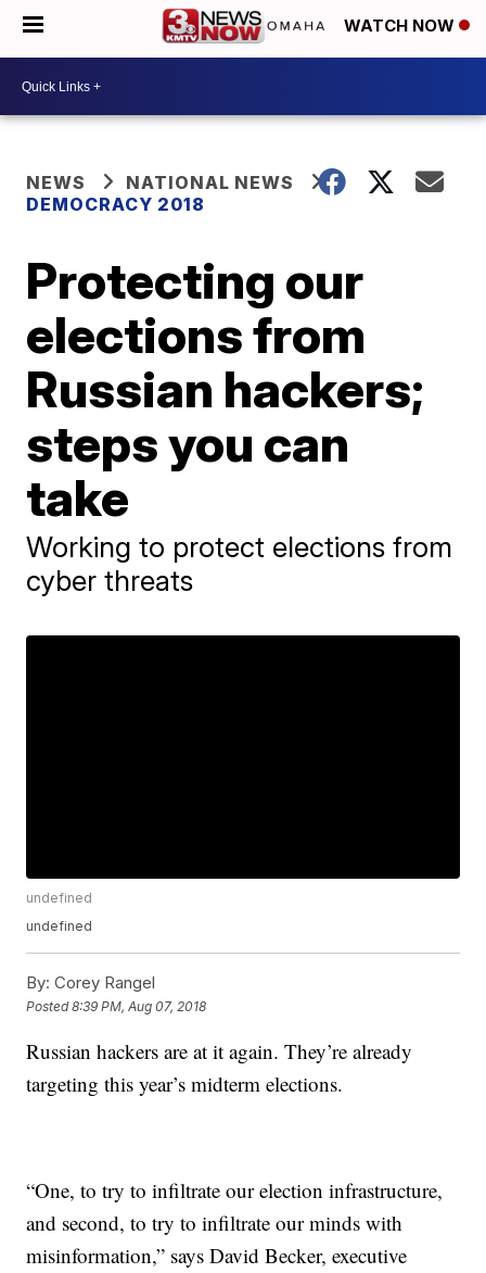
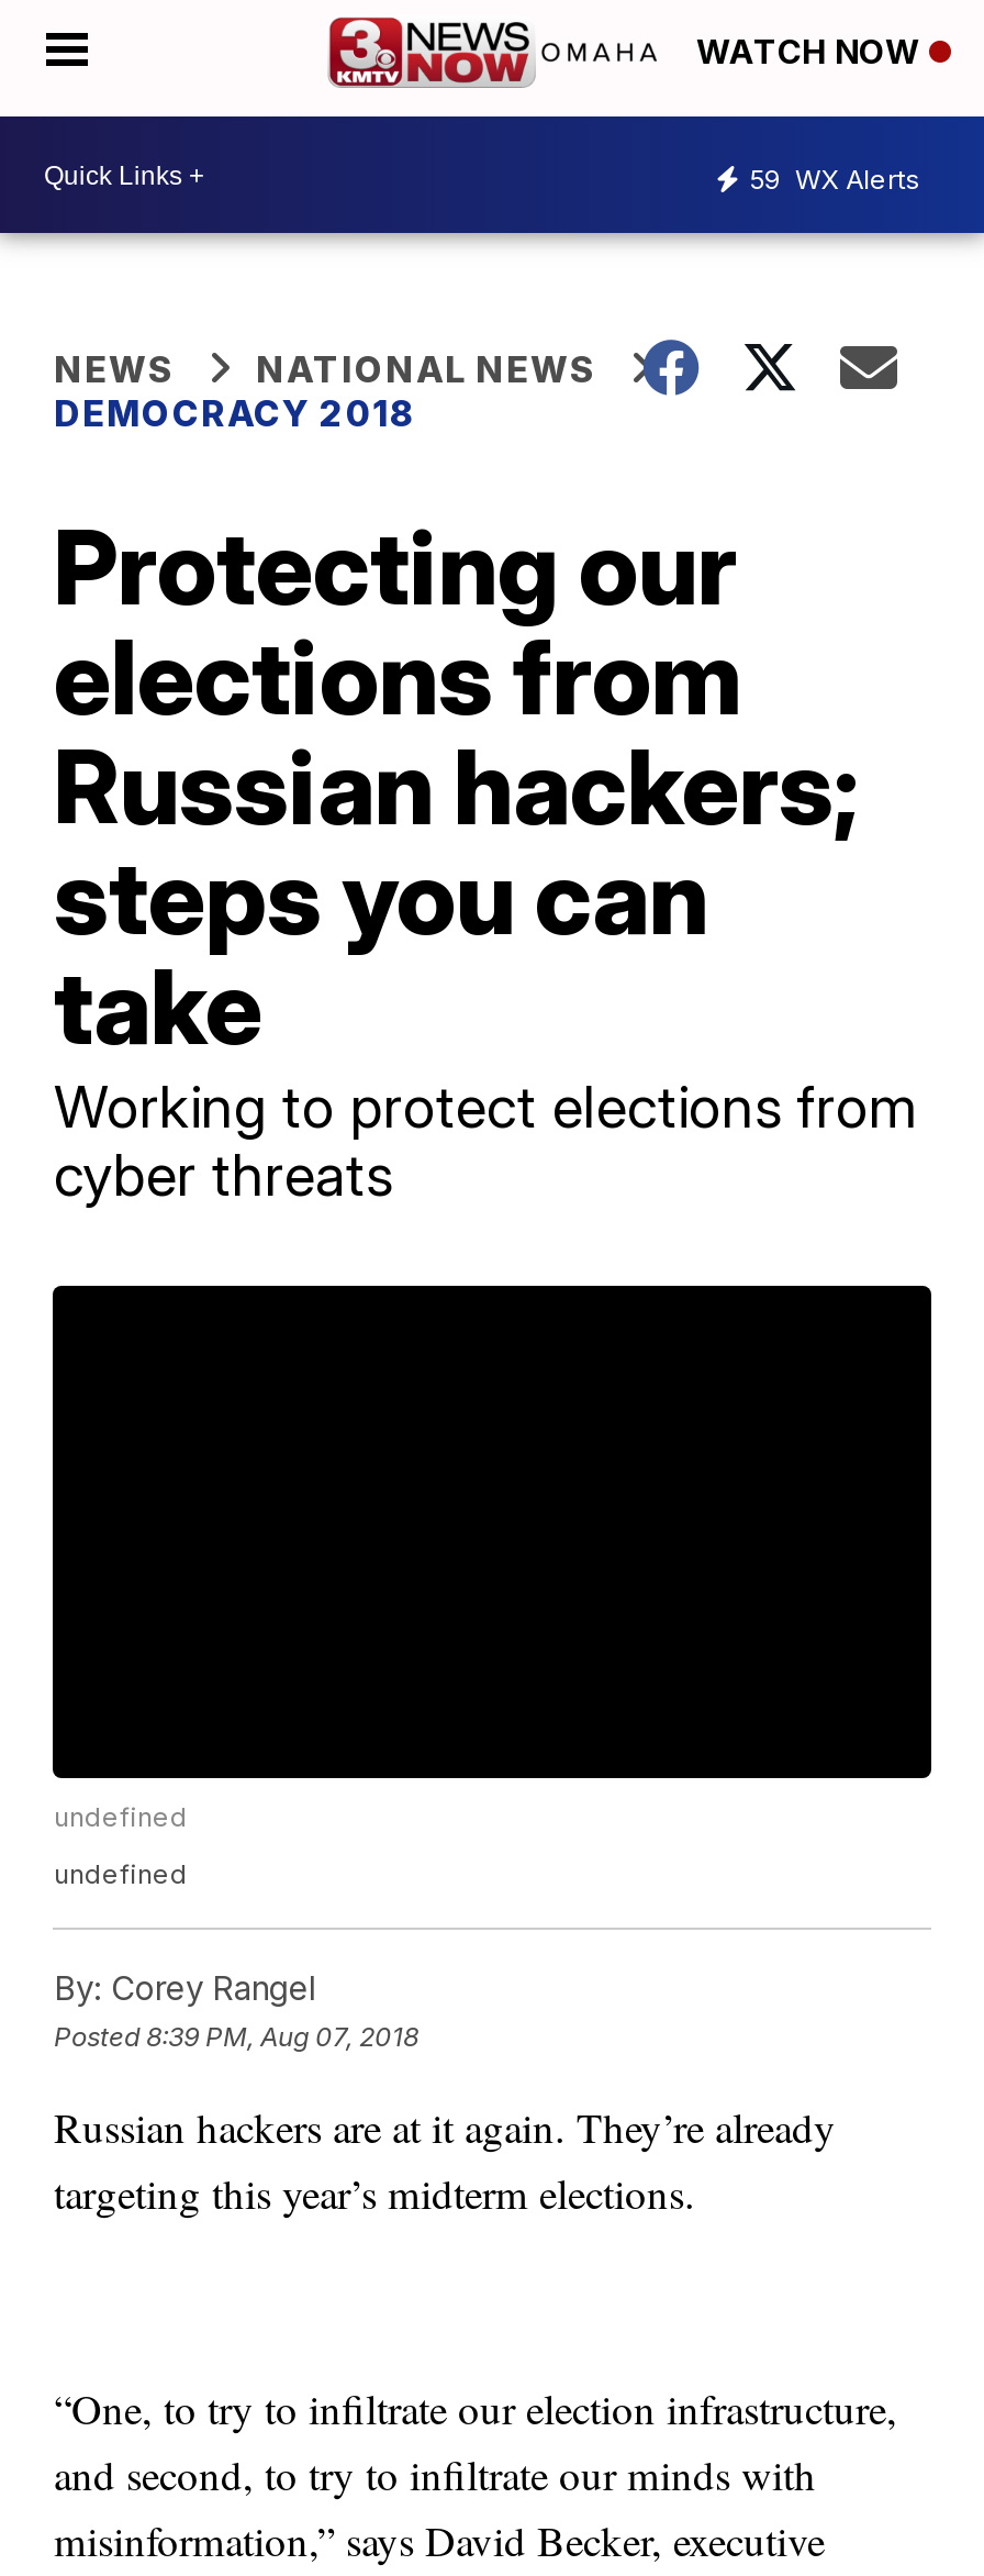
+ 59 WX Alerts
